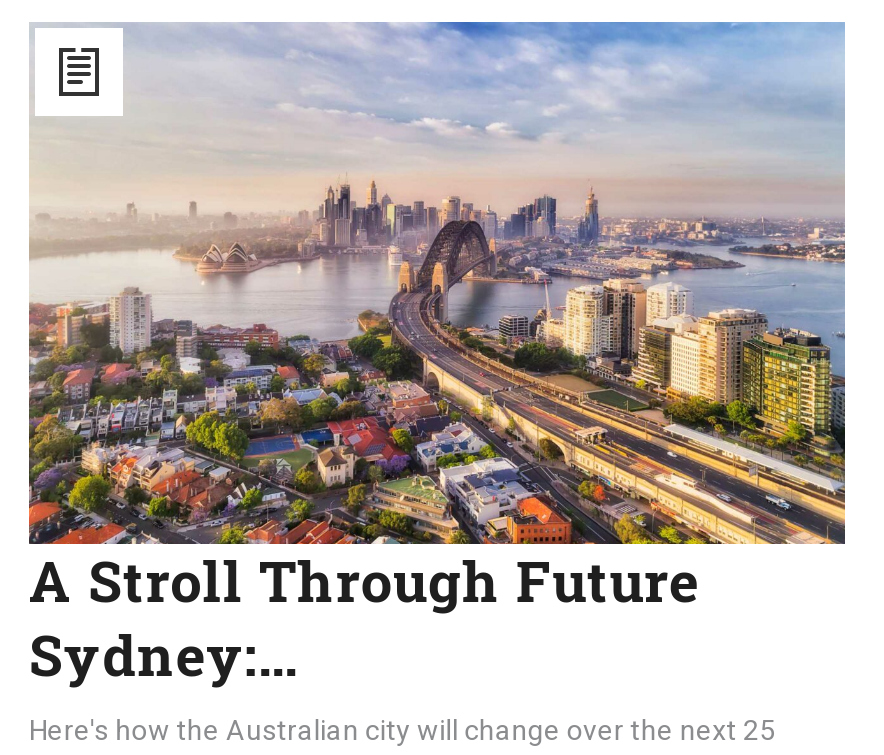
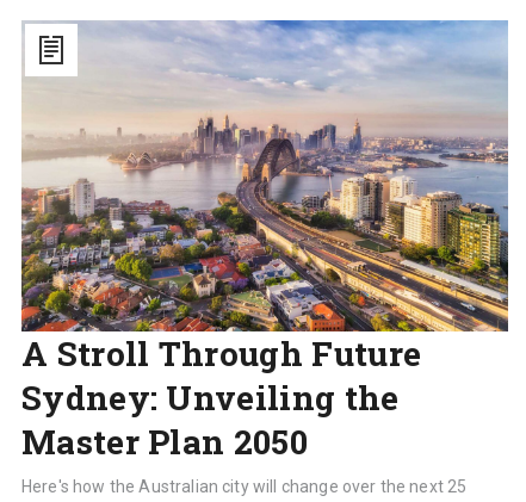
- Sydney:…
+ Sydney: Unveiling the
+ Master Plan 2050
